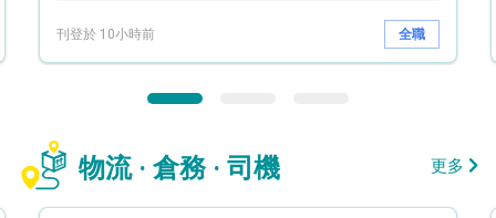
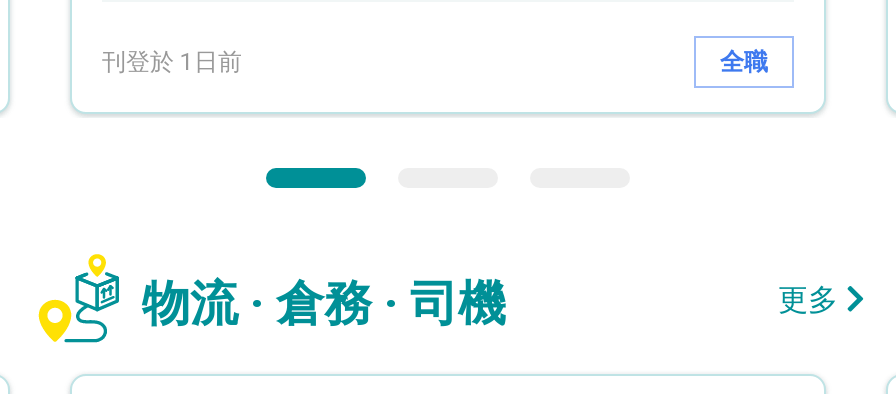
- 刊登於 10小時前
+ 刊登於 1日前
